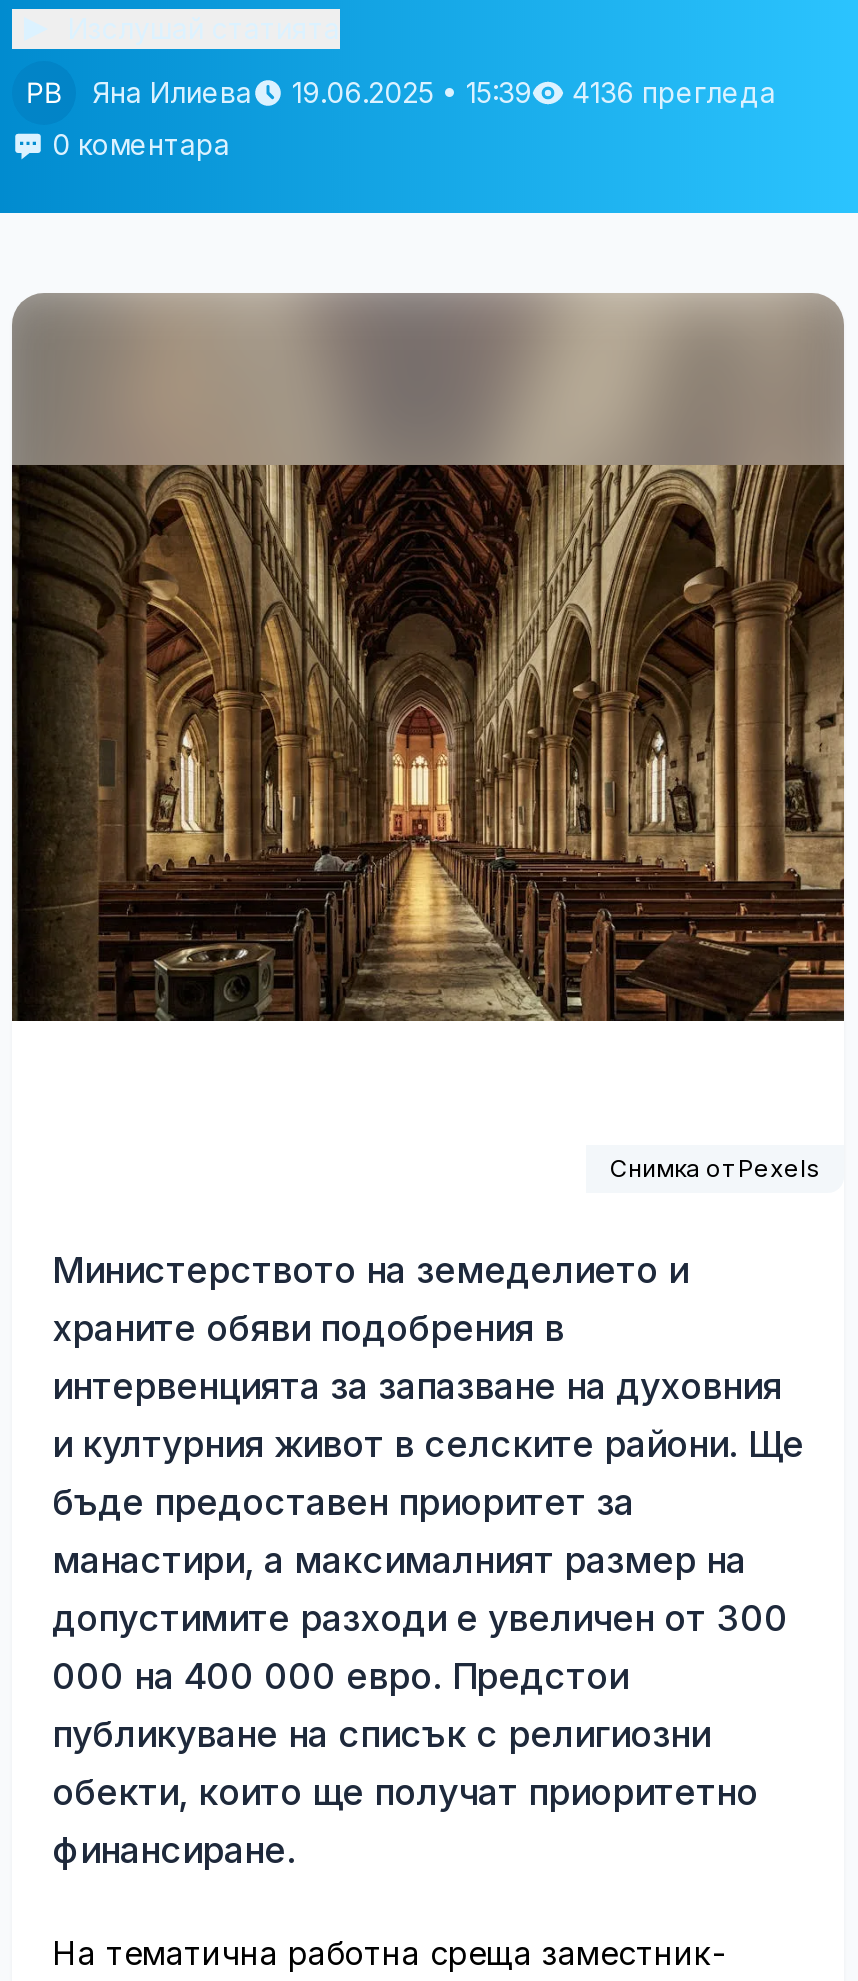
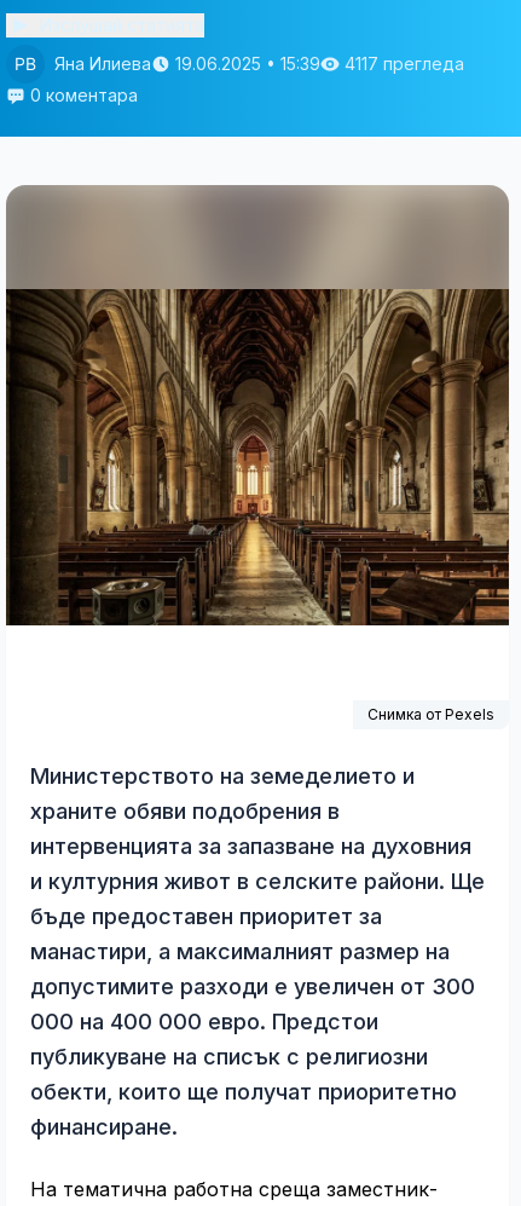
- Яна Илиева 19.06.2025 • 15:39 4136 прегледа
+ Яна Илиева 19.06.2025 • 15:39 4117 прегледа
